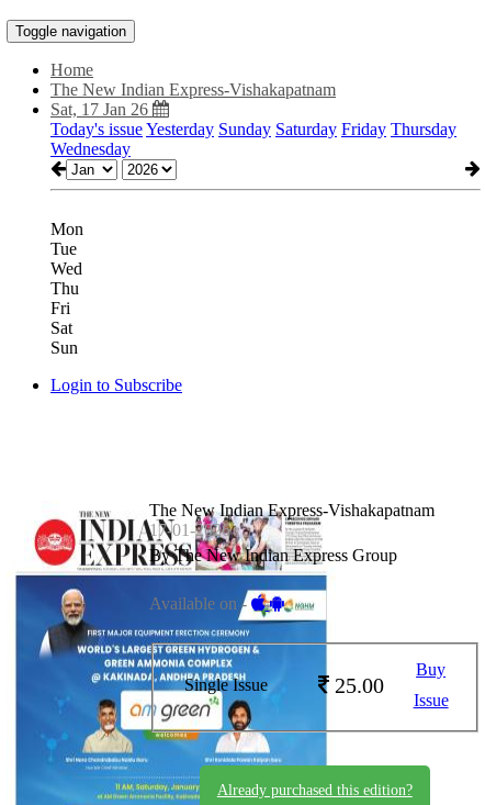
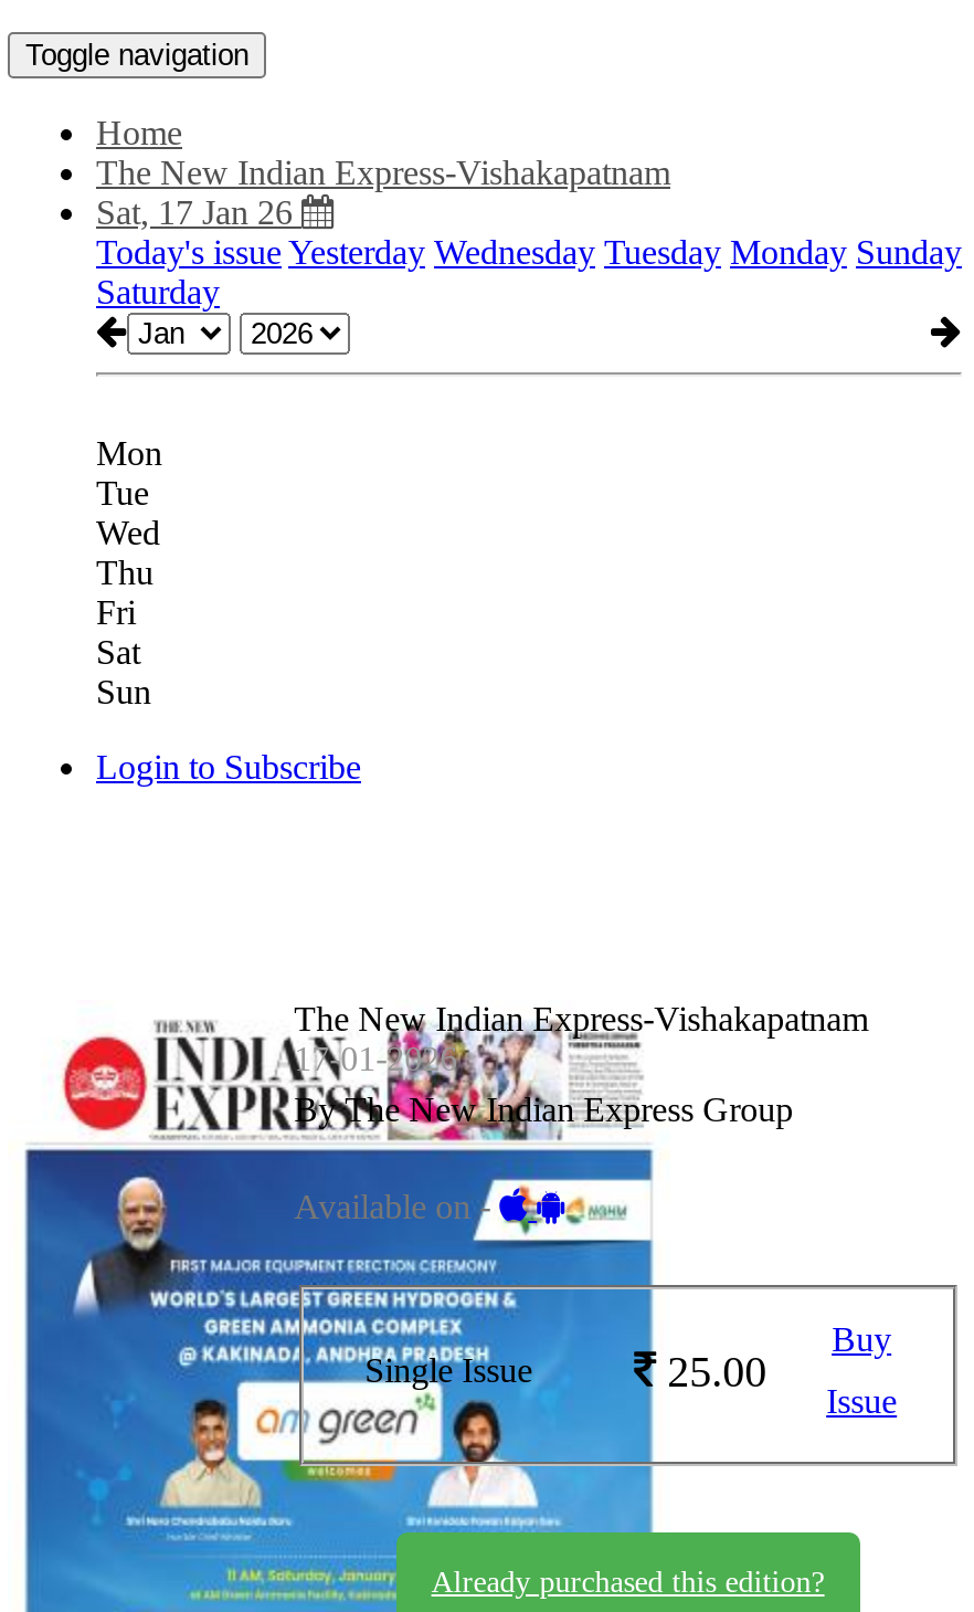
- Today's issue Yesterday Sunday Saturday Friday Thursday
- Wednesday
+ Today's issue Yesterday Wednesday Tuesday Monday Sunday
+ Saturday
